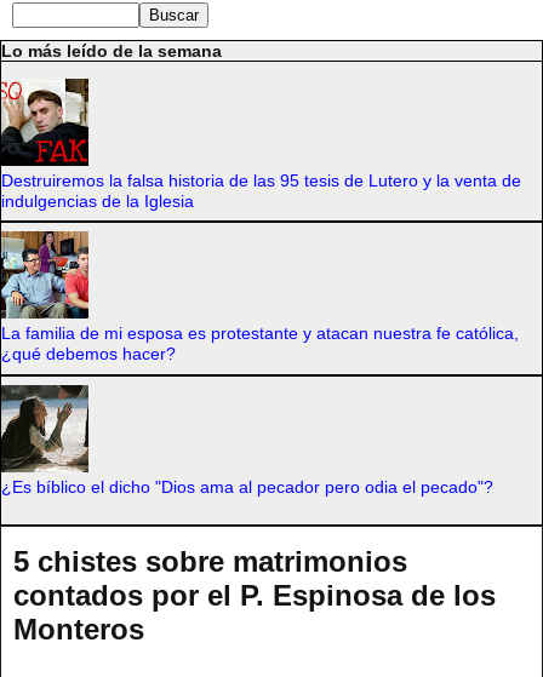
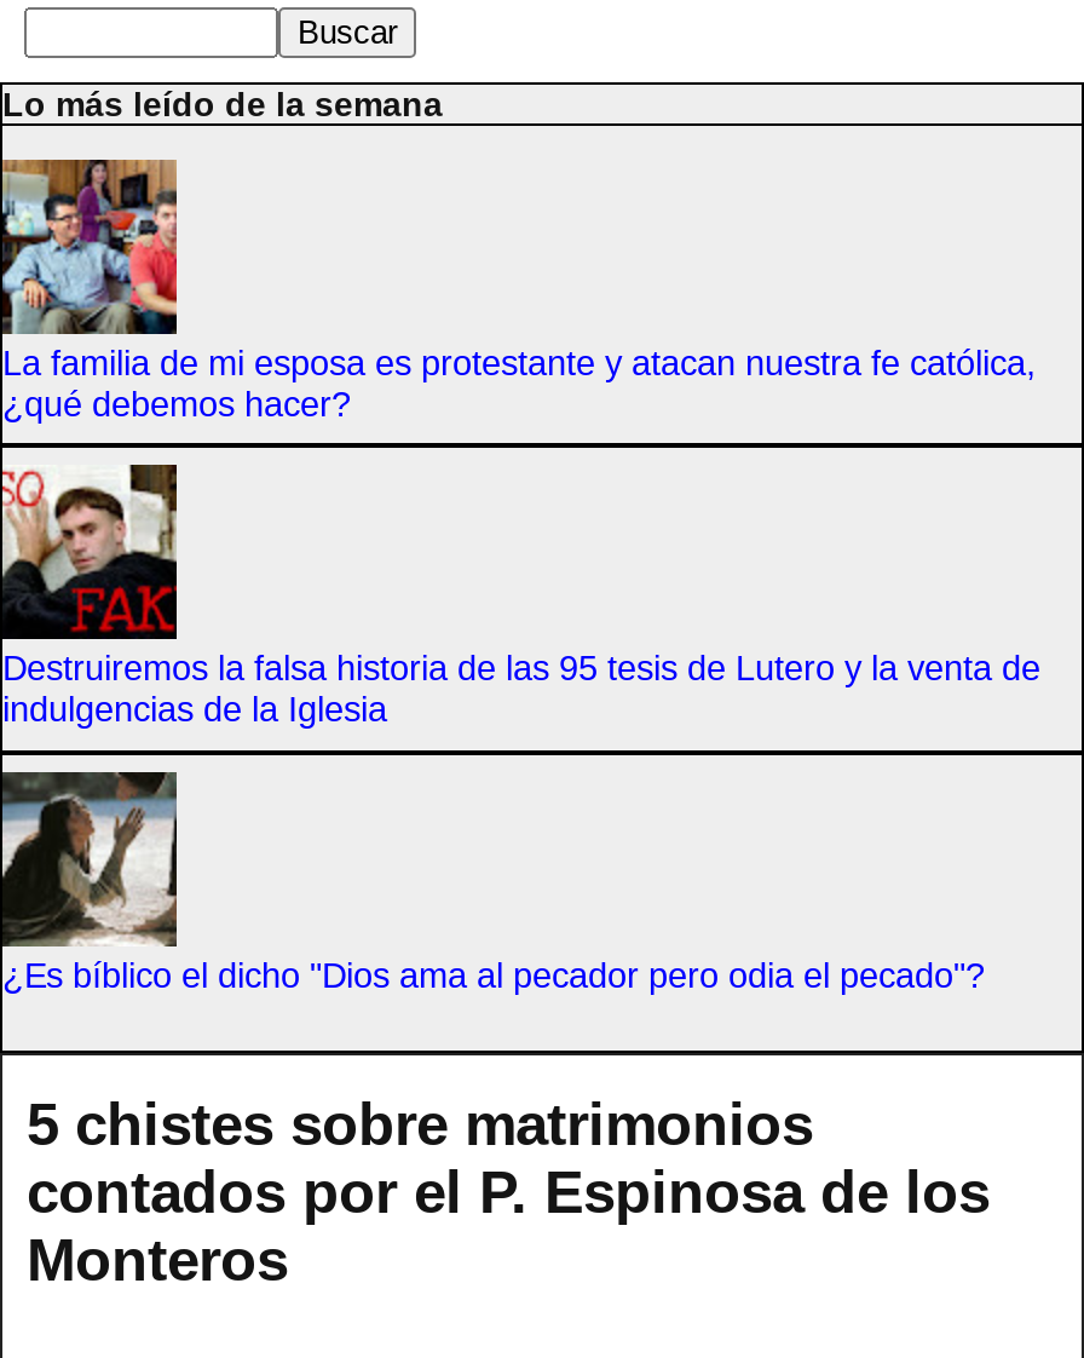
moved down: [image] | Destruiremos la falsa historia de las 95 tesis de Lutero y la venta de | indulgencias de la Iglesia

moved up: [image] | La familia de mi esposa es protestante y atacan nuestra fe católica, | ¿qué debemos hacer?
